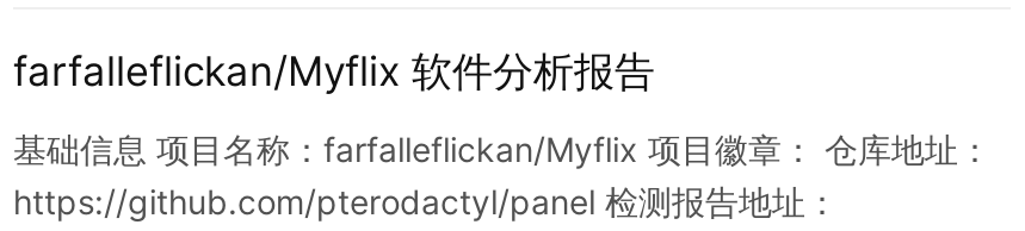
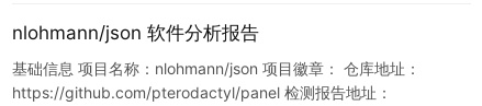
- farfalleflickan/Myflix 软件分析报告
+ nlohmann/json 软件分析报告

- 基础信息 项目名称：farfalleflickan/Myflix 项目徽章： 仓库地址：
+ 基础信息 项目名称：nlohmann/json 项目徽章： 仓库地址：
